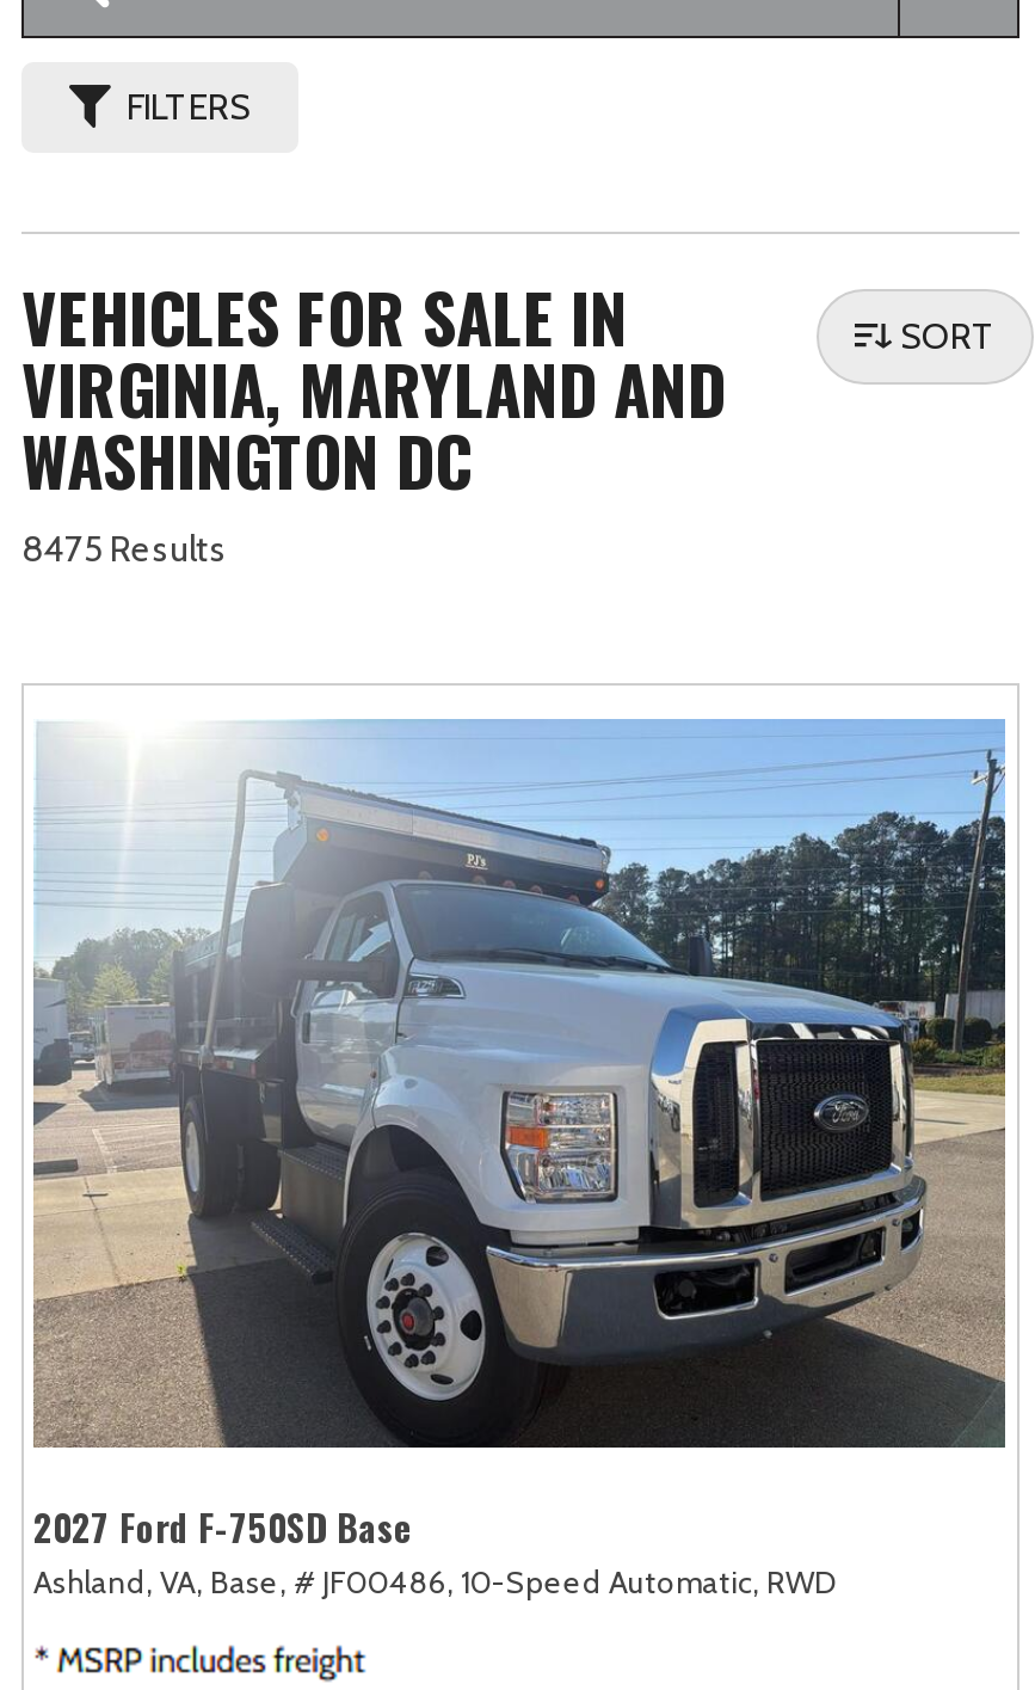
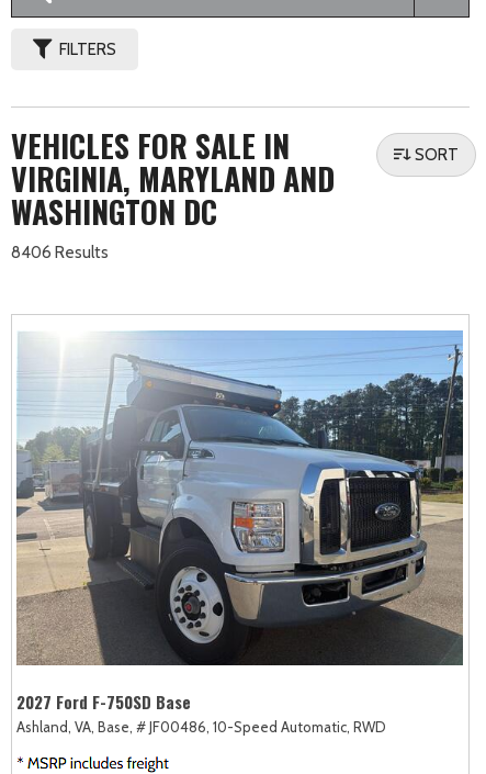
- 8475 Results
+ 8406 Results
